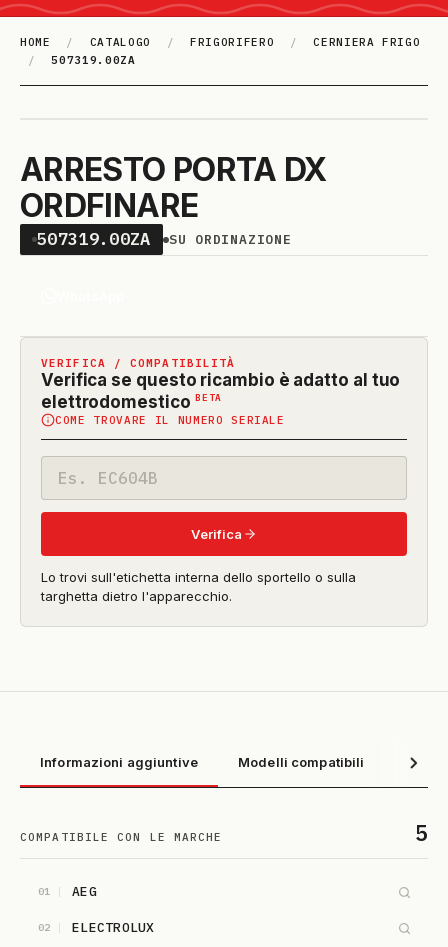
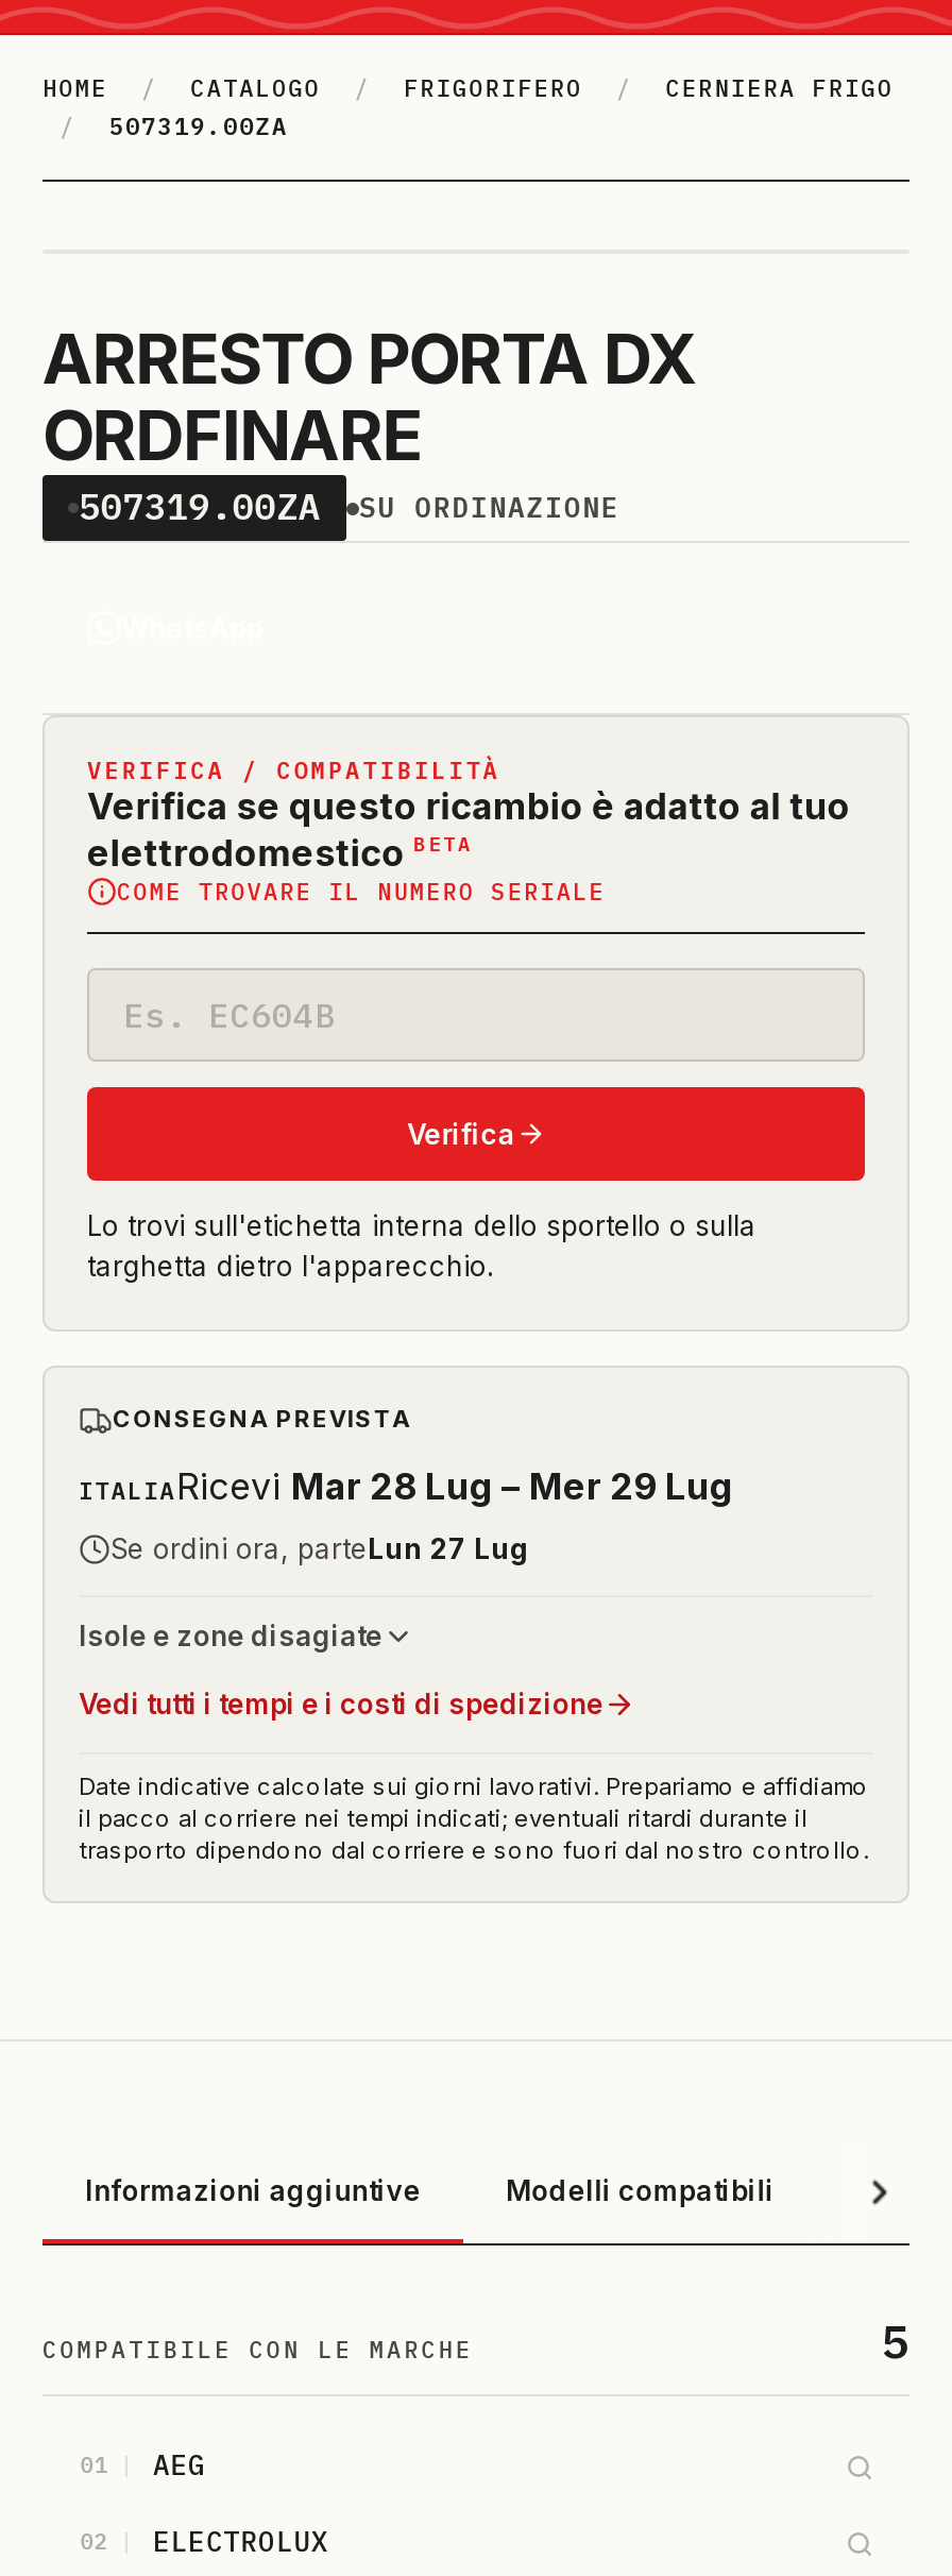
+ CONSEGNA PREVISTA
+ ITALIARicevi Mar 28 Lug – Mer 29 Lug
+ Se ordini ora, parteLun 27 Lug
+ Isole e zone disagiate
+ Vedi tutti i tempi e i costi di spedizione
+ Date indicative calcolate sui giorni lavorativi. Prepariamo e affidiamo
+ il pacco al corriere nei tempi indicati; eventuali ritardi durante il
+ trasporto dipendono dal corriere e sono fuori dal nostro controllo.
